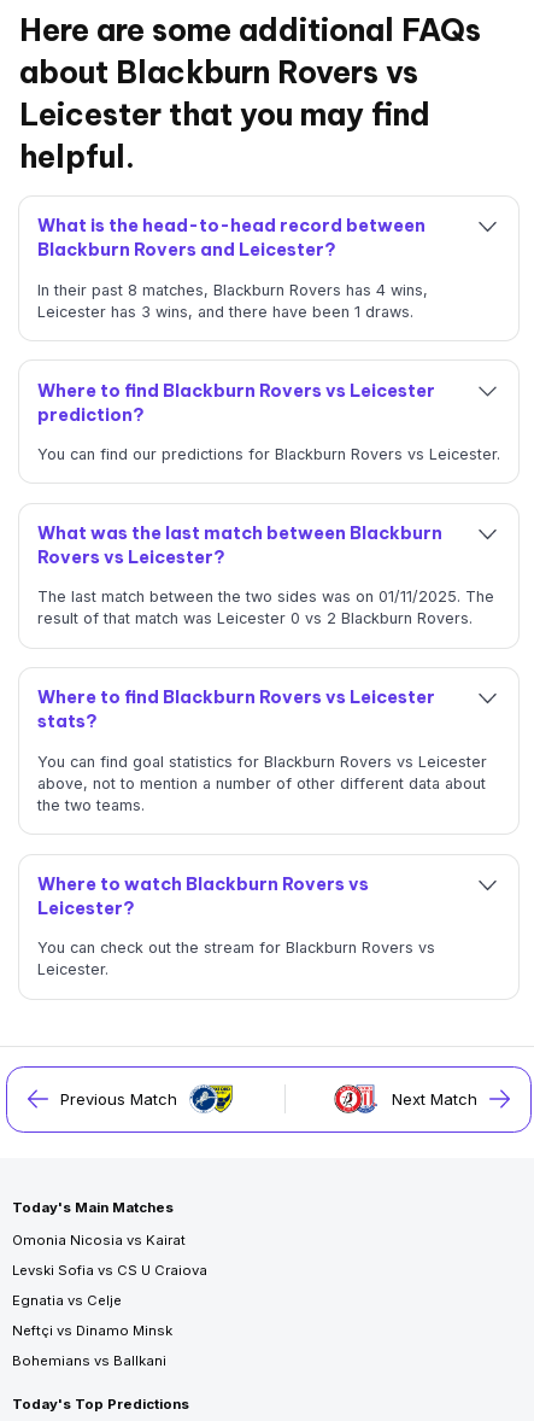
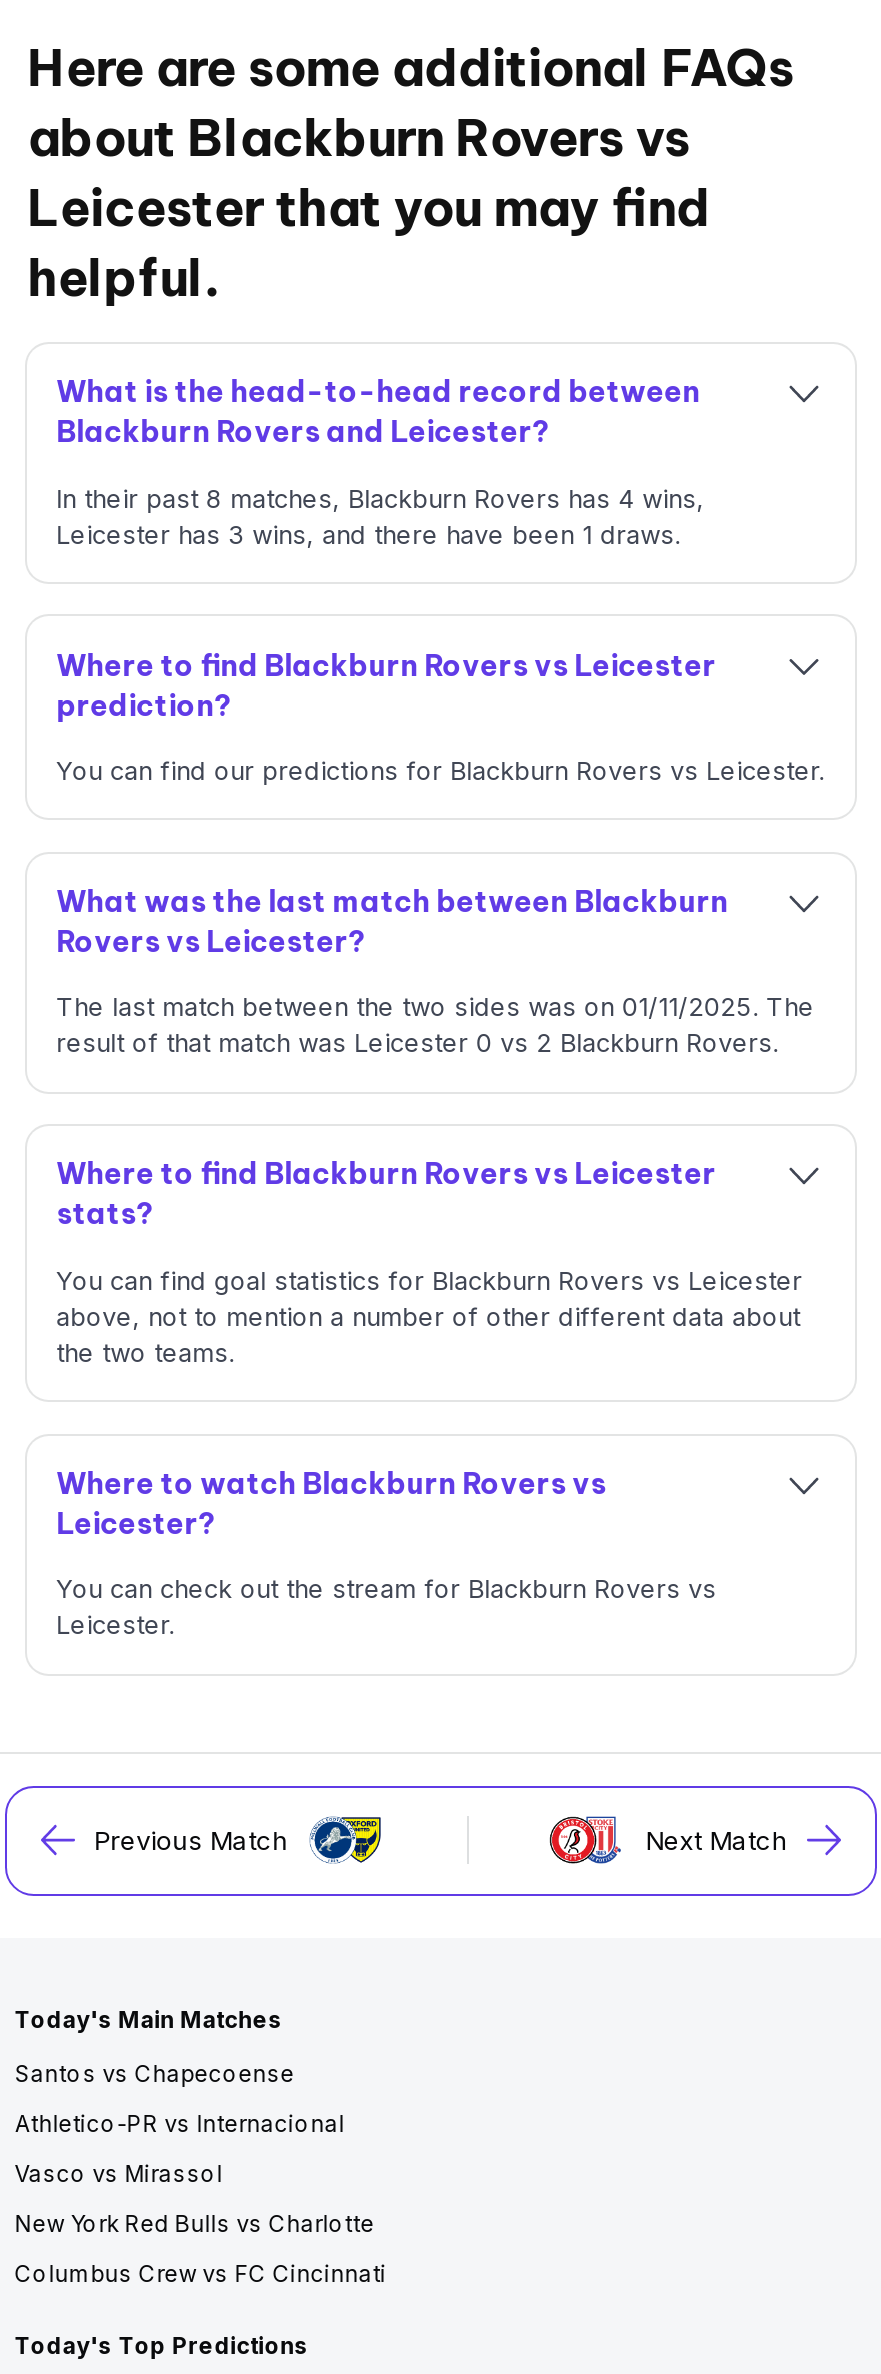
- Omonia Nicosia vs Kairat
+ Santos vs Chapecoense

- Levski Sofia vs CS U Craiova
+ Athletico-PR vs Internacional

- Egnatia vs Celje
+ Vasco vs Mirassol

- Neftçi vs Dinamo Minsk
+ New York Red Bulls vs Charlotte

- Bohemians vs Ballkani
+ Columbus Crew vs FC Cincinnati
